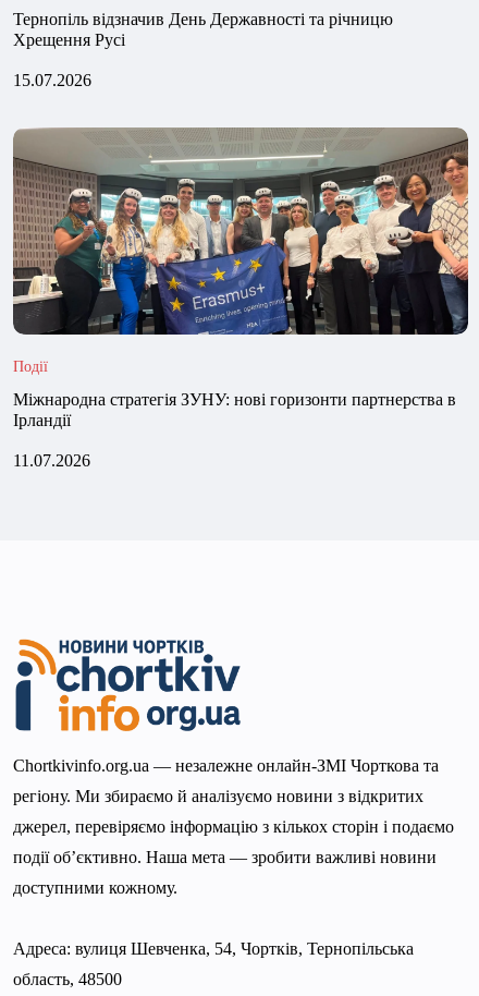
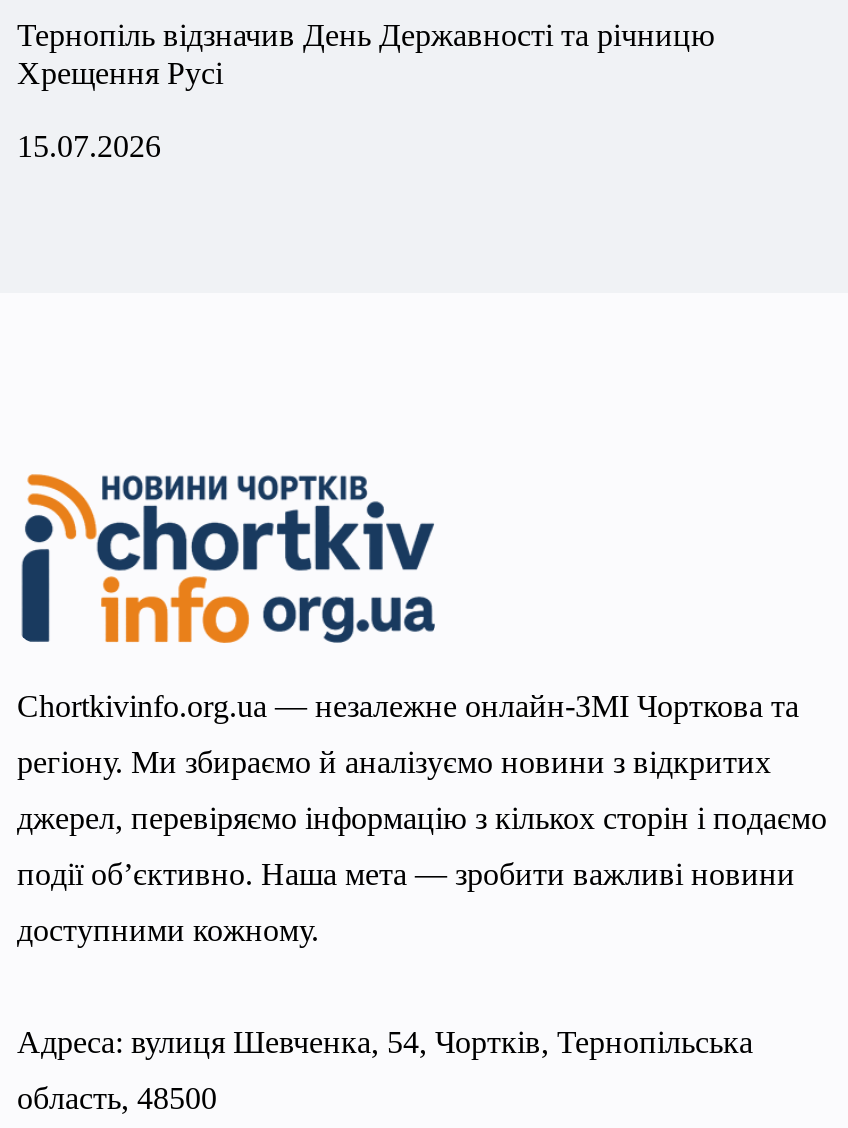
- [image]
- Події
- Міжнародна стратегія ЗУНУ: нові горизонти партнерства в
- Ірландії
- 11.07.2026
